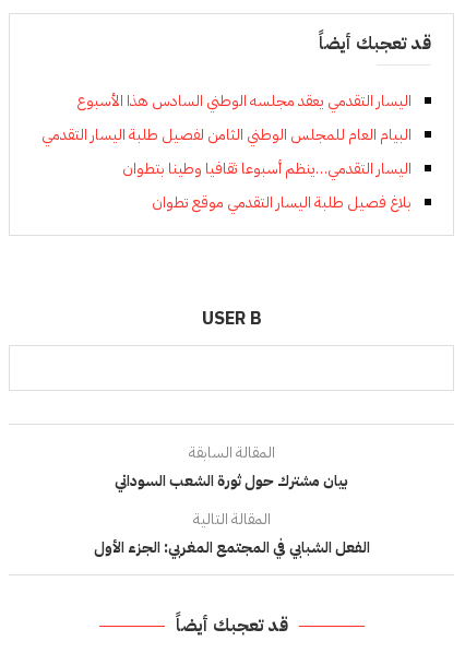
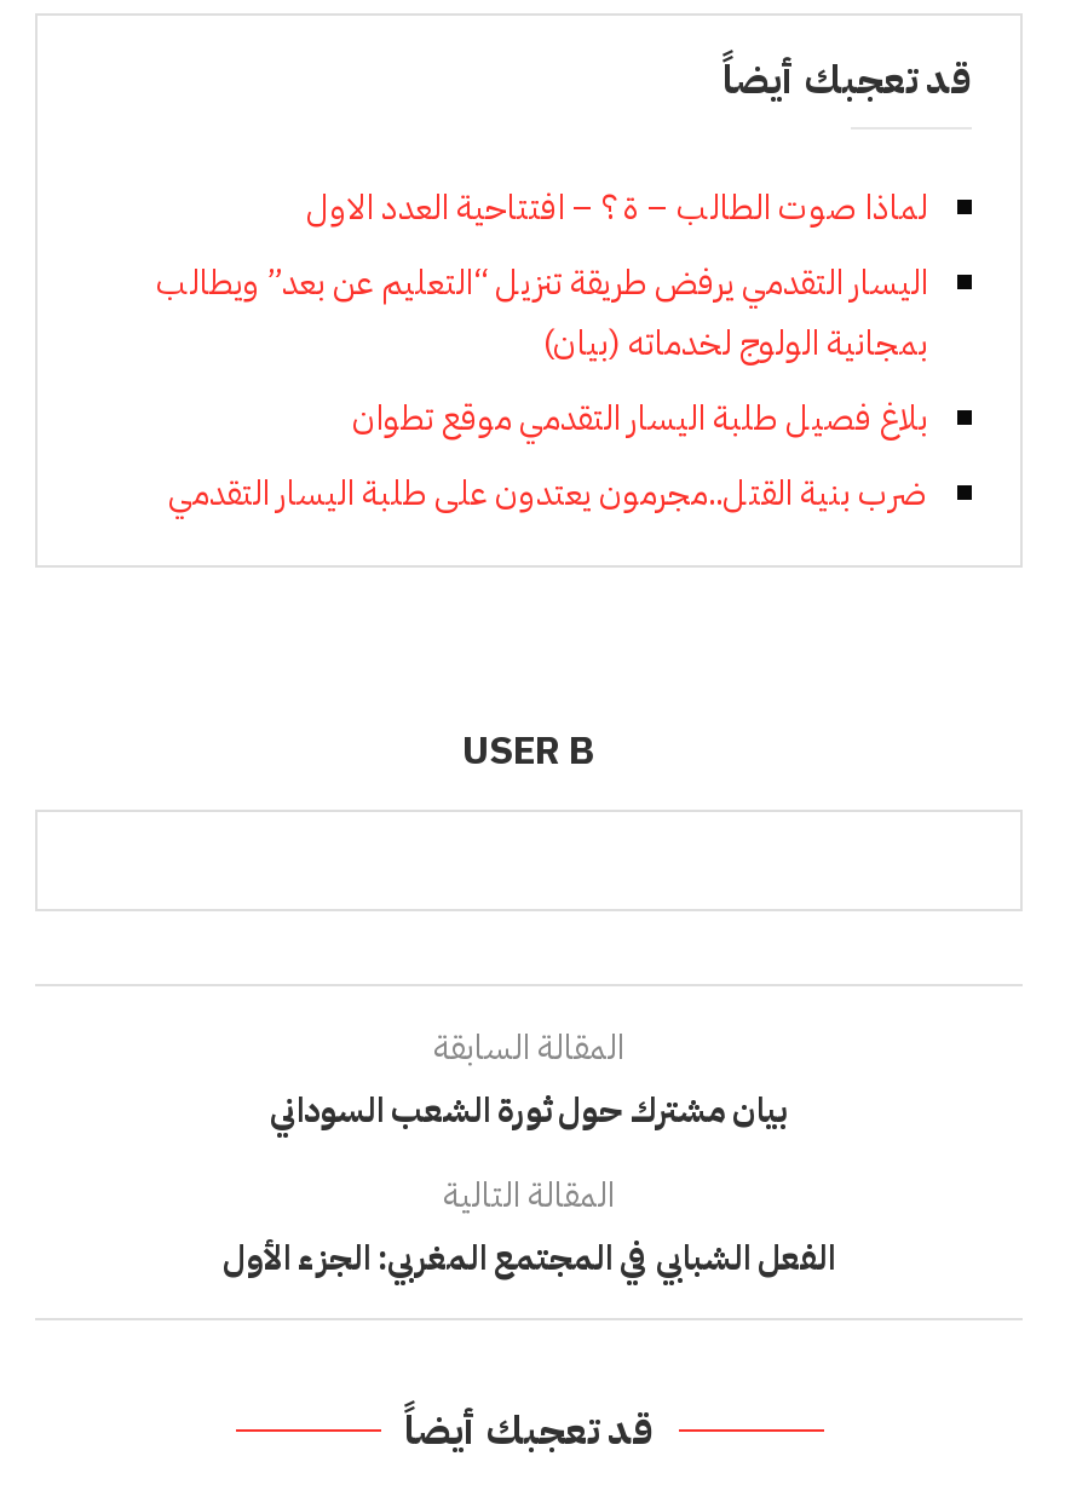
- اليسار التقدمي يعقد مجلسه الوطني السادس هذا الأسبوع
- البيام العام للمجلس الوطني الثامن لفصيل طلبة اليسار التقدمي
- اليسار التقدمي…ينظم أسبوعا ثقافيا وطينا بتطوان
+ لماذا صوت الطالب – ة ؟ – افتتاحية العدد الاول
+ اليسار التقدمي يرفض طريقة تنزيل “التعليم عن بعد” ويطالب
+ بمجانية الولوج لخدماته (بيان)

+ ضرب بنية القتل..مجرمون يعتدون على طلبة اليسار التقدمي
